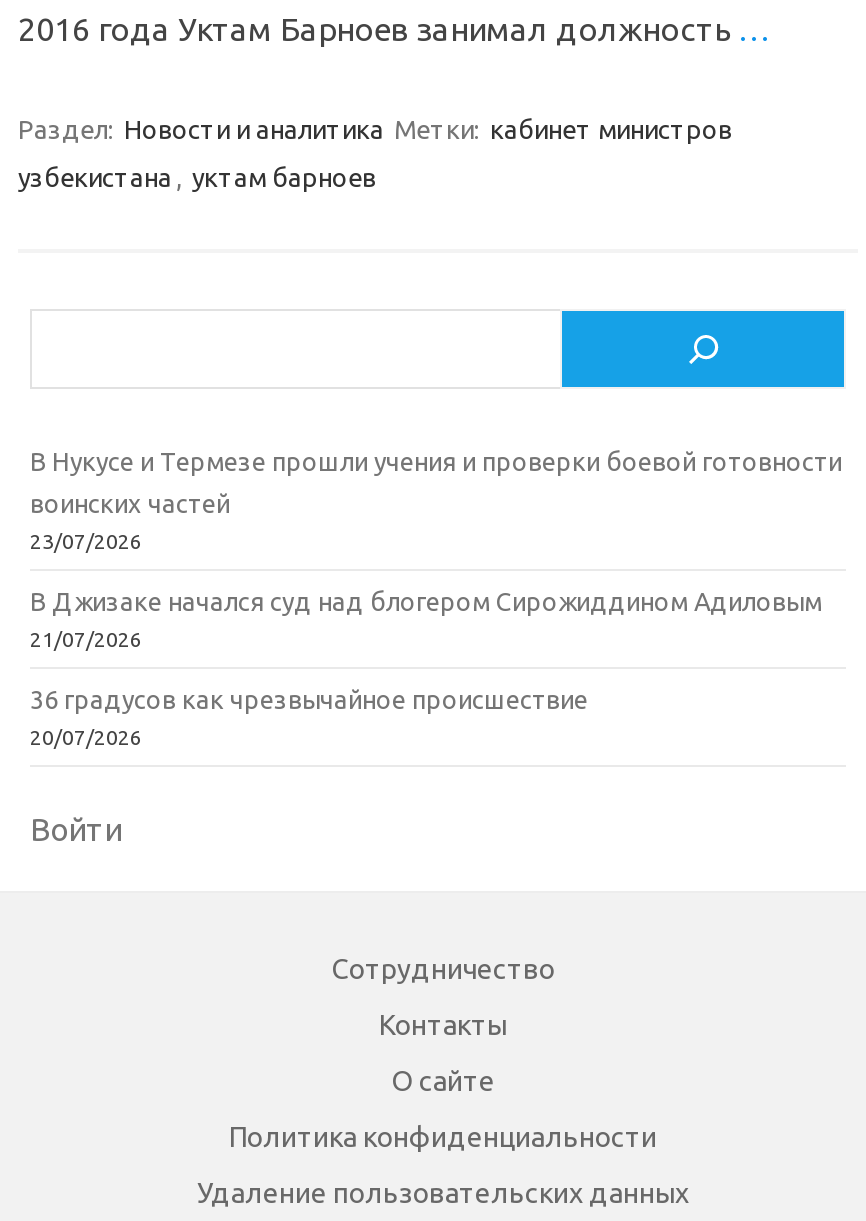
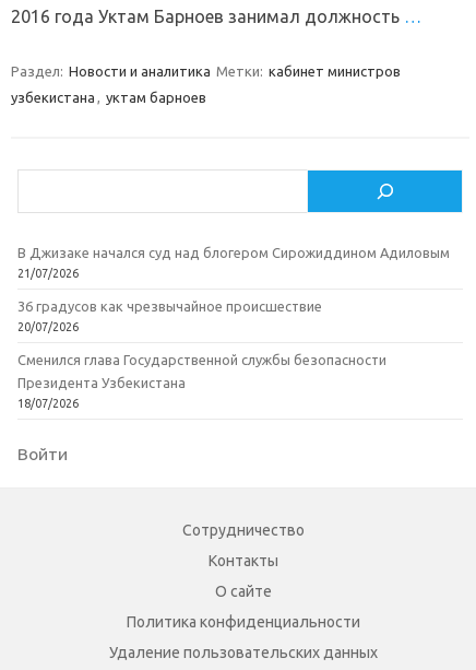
- В Нукусе и Термезе прошли учения и проверки боевой готовности
- воинских частей
- 23/07/2026

moved up: В Джизаке начался суд над блогером Сирожиддином Адиловым | 21/07/2026 | 36 градусов как чрезвычайное происшествие | 20/07/2026

+ Сменился глава Государственной службы безопасности
+ Президента Узбекистана
+ 18/07/2026
